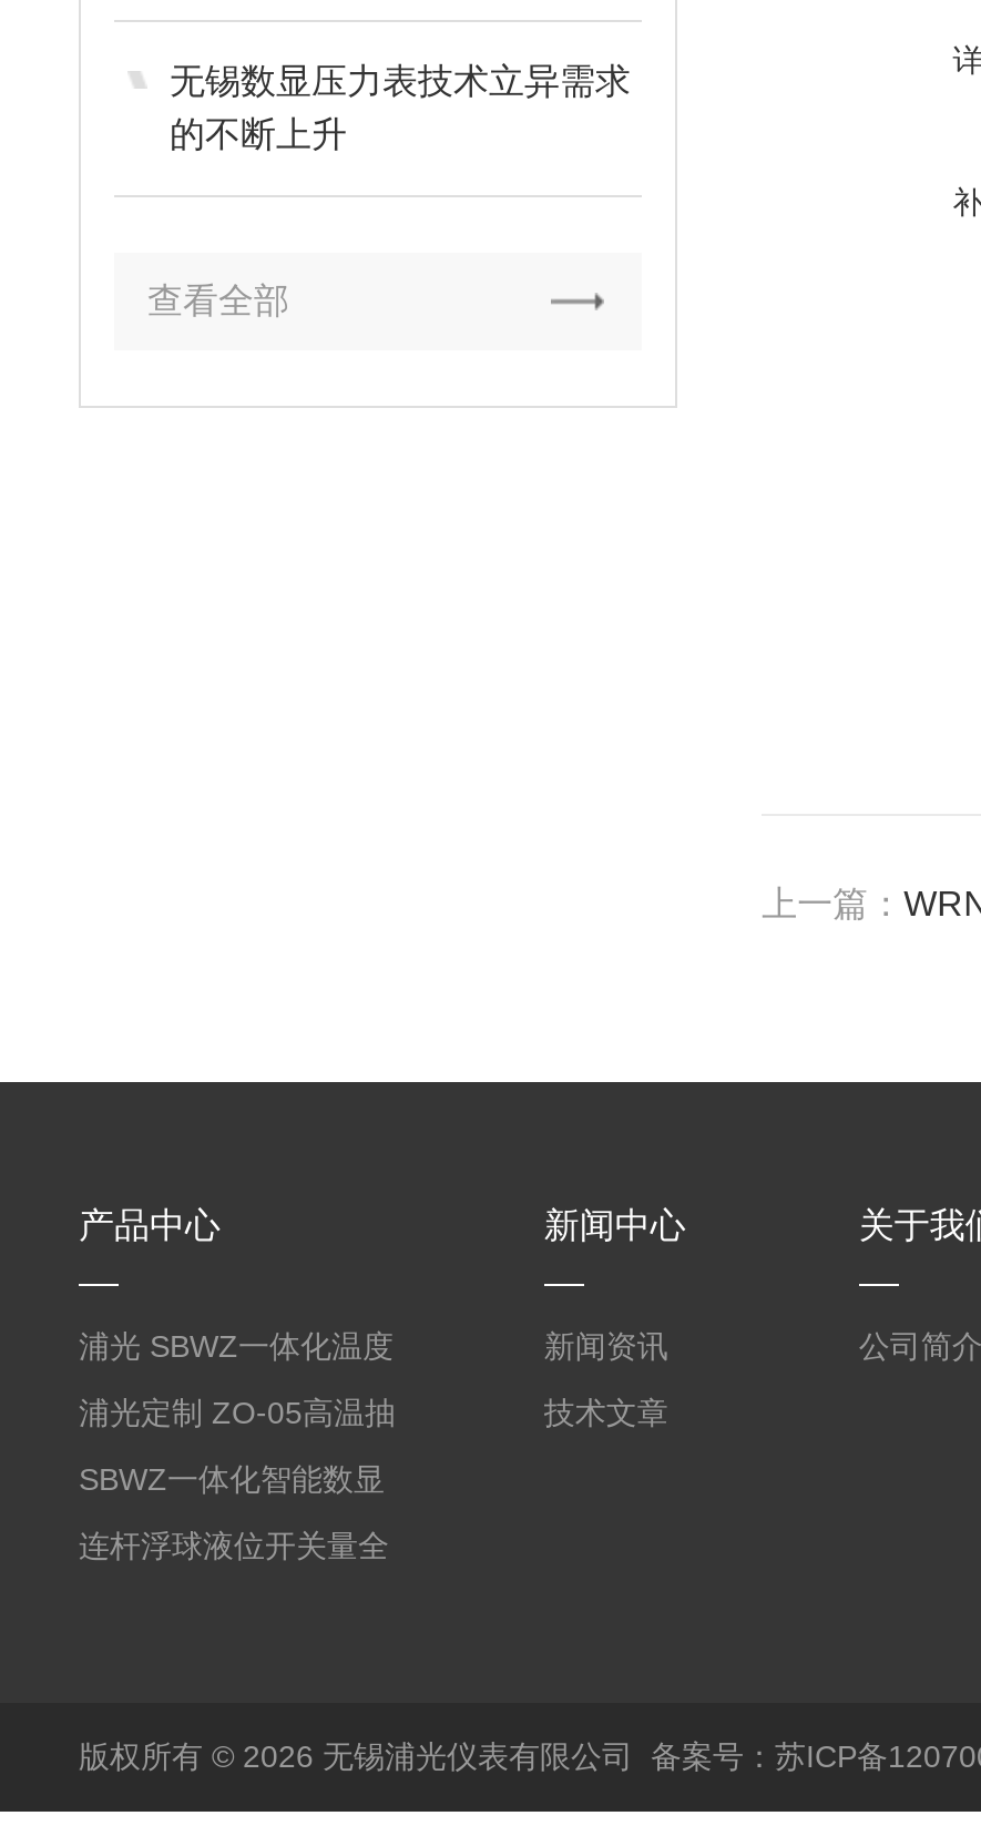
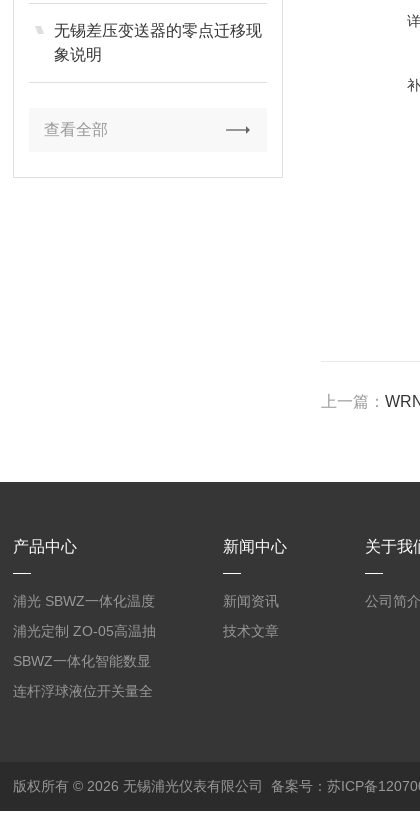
- 无锡数显压力表技术立异需求
- 的不断上升
+ 无锡差压变送器的零点迁移现
+ 象说明
